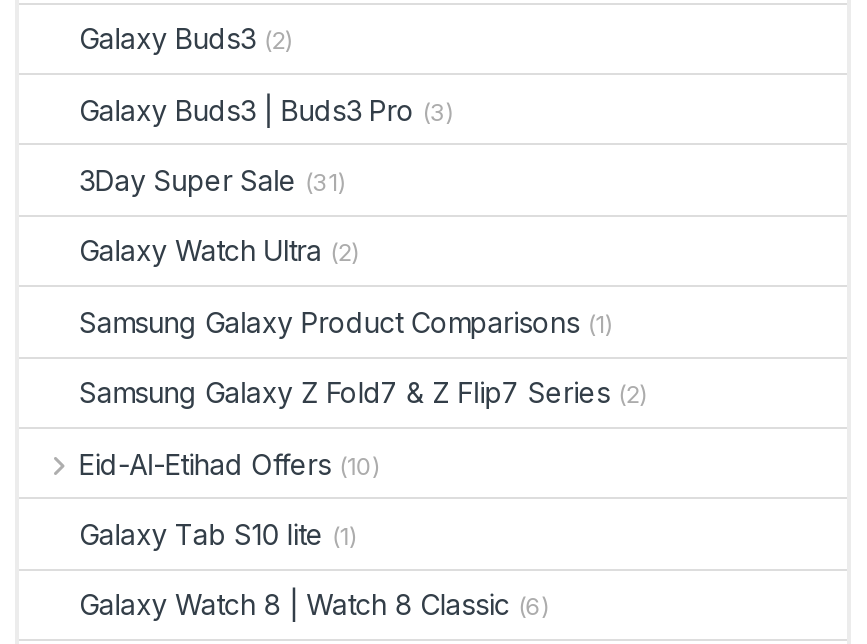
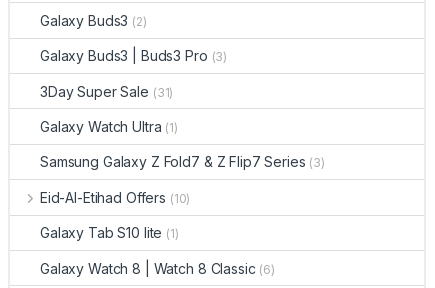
- Galaxy Watch Ultra (2)
- Samsung Galaxy Product Comparisons (1)
- Samsung Galaxy Z Fold7 & Z Flip7 Series (2)
+ Galaxy Watch Ultra (1)
+ Samsung Galaxy Z Fold7 & Z Flip7 Series (3)
